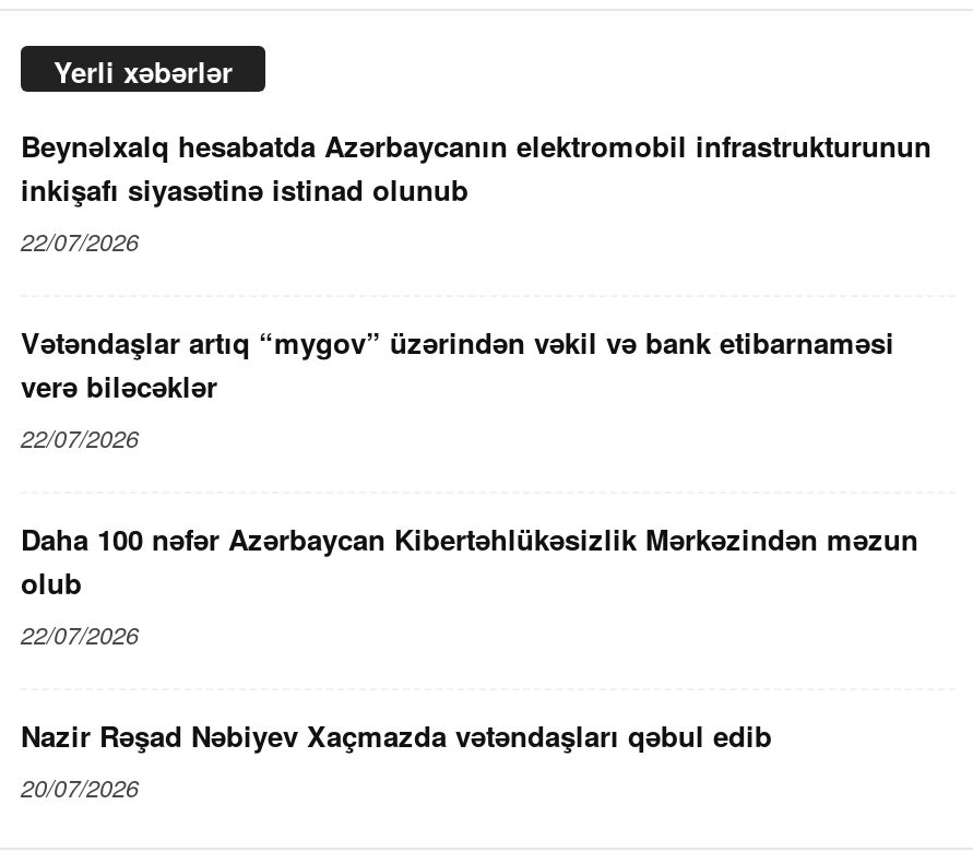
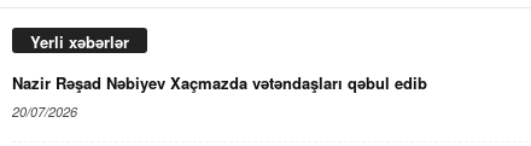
- Beynəlxalq hesabatda Azərbaycanın elektromobil infrastrukturunun
- inkişafı siyasətinə istinad olunub
- 22/07/2026
- Vətəndaşlar artıq “mygov” üzərindən vəkil və bank etibarnaməsi
- verə biləcəklər
- 22/07/2026
- Daha 100 nəfər Azərbaycan Kibertəhlükəsizlik Mərkəzindən məzun
- olub
- 22/07/2026
